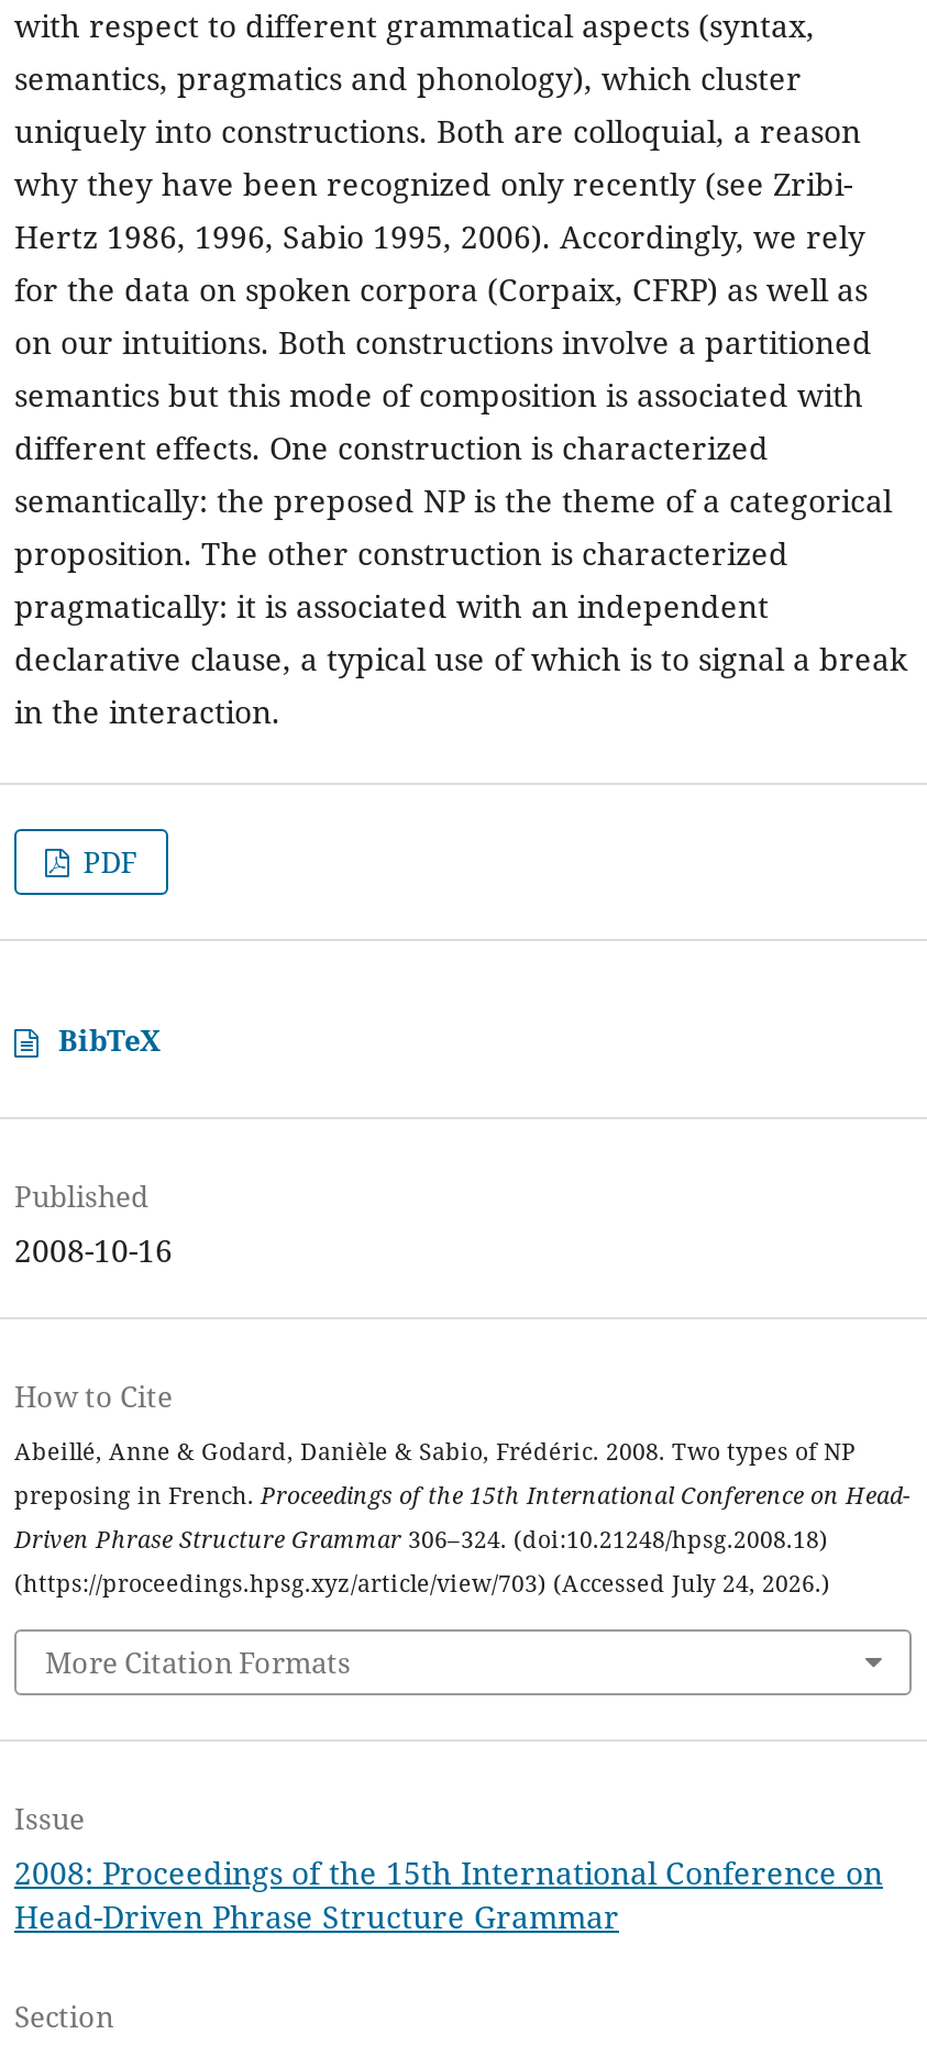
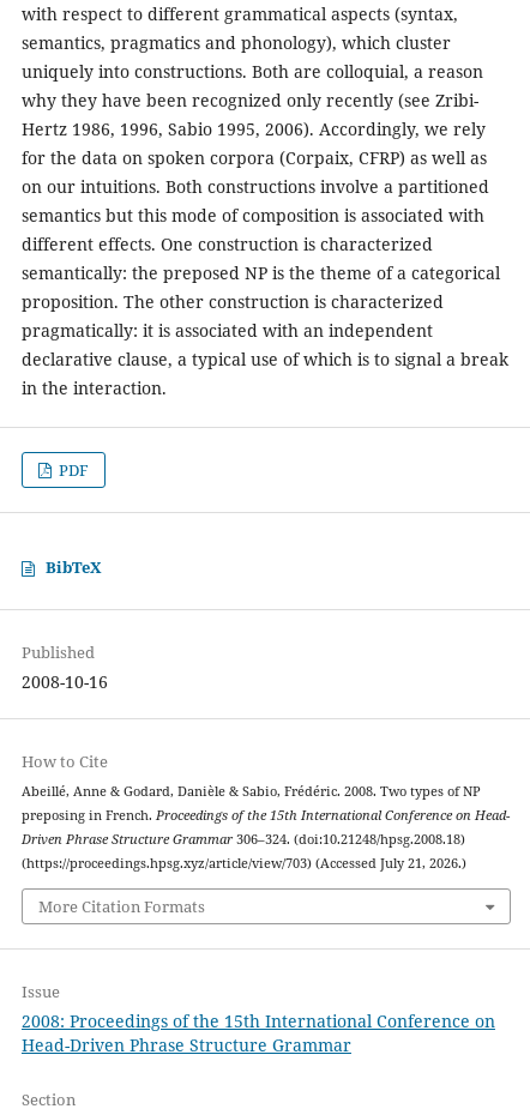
- (https://proceedings.hpsg.xyz/article/view/703) (Accessed July 24, 2026.)
+ (https://proceedings.hpsg.xyz/article/view/703) (Accessed July 21, 2026.)
